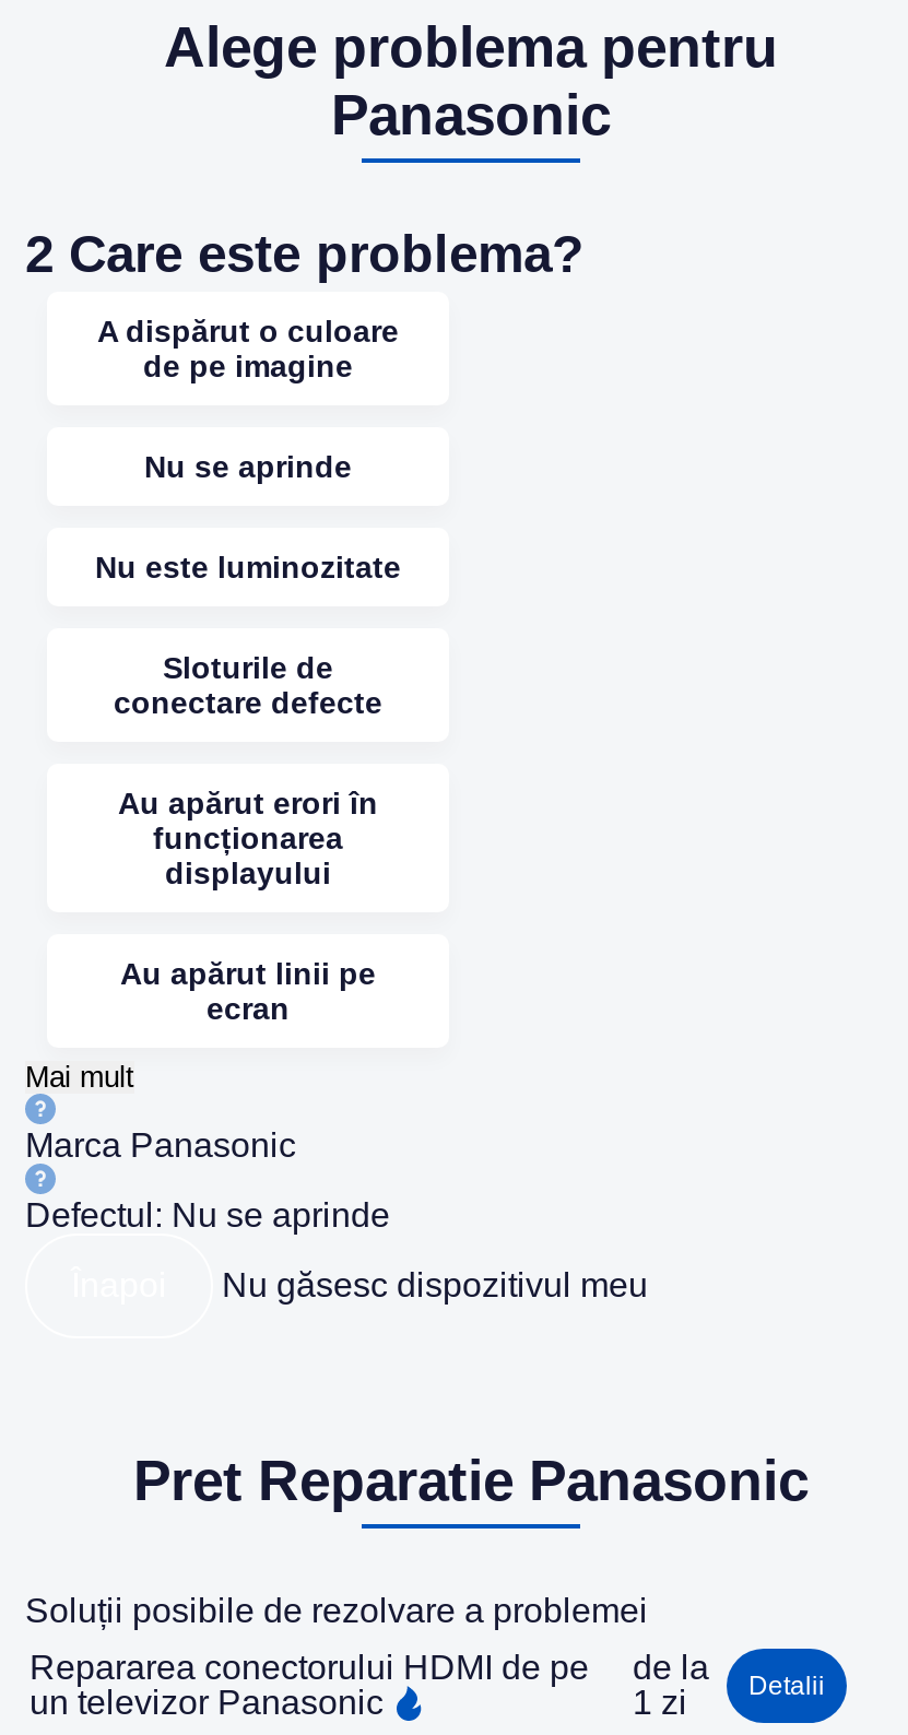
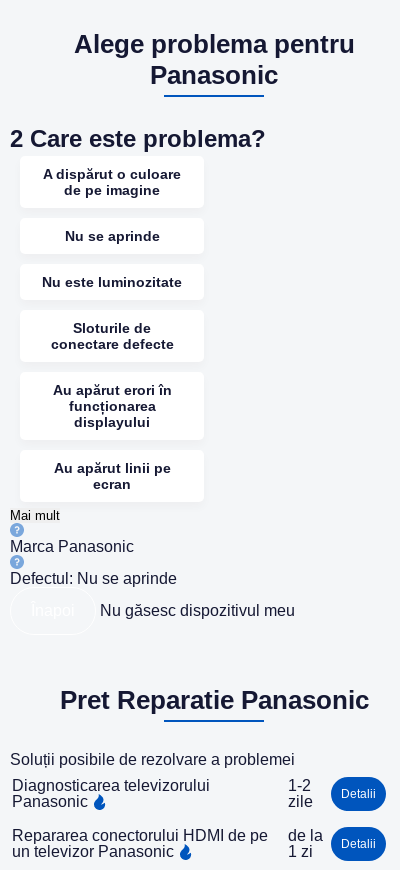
+ Diagnosticarea televizorului
+ Panasonic

+ 1-2
+ zile
+ Detalii
